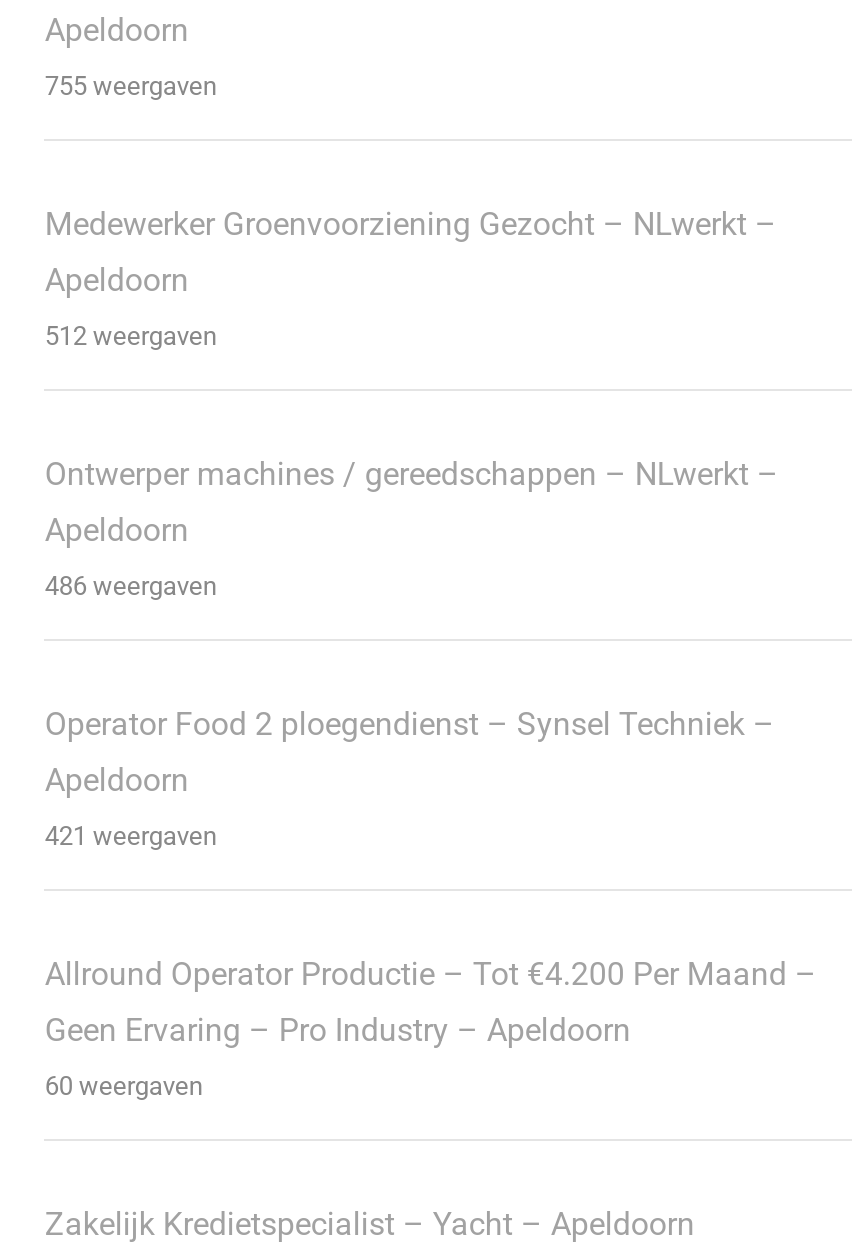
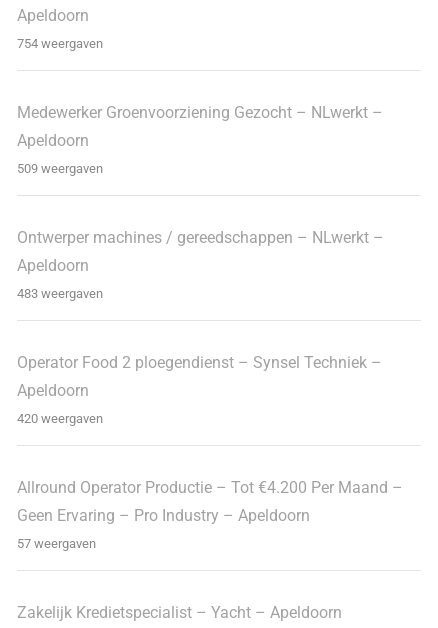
- 755 weergaven
+ 754 weergaven

- 512 weergaven
+ 509 weergaven

- 486 weergaven
+ 483 weergaven

- 421 weergaven
+ 420 weergaven

- 60 weergaven
+ 57 weergaven
